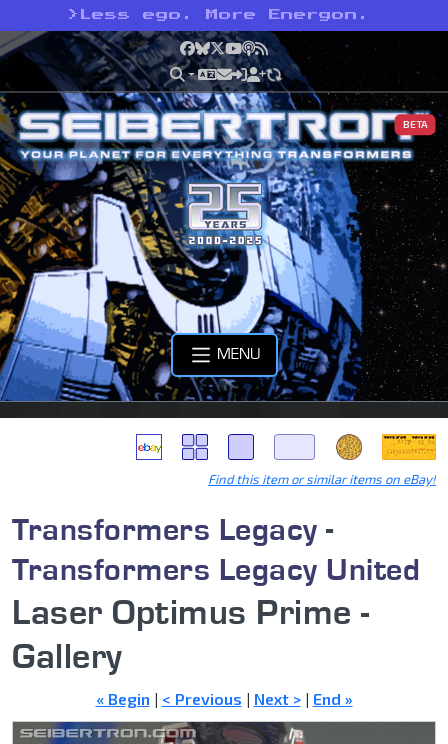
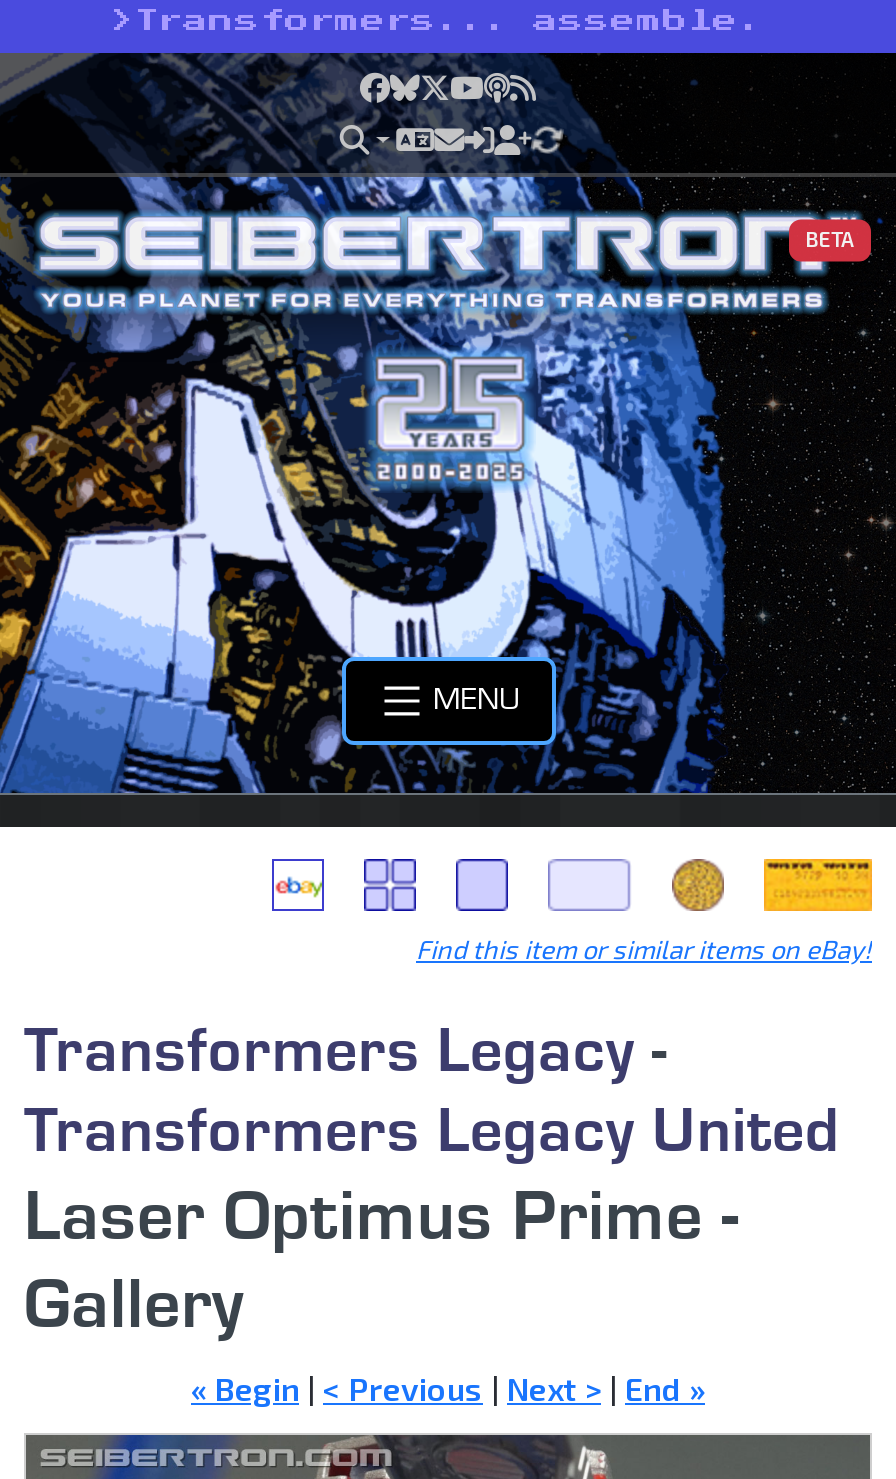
- > Less ego. More Energon.
+ > Transformers... assemble.
